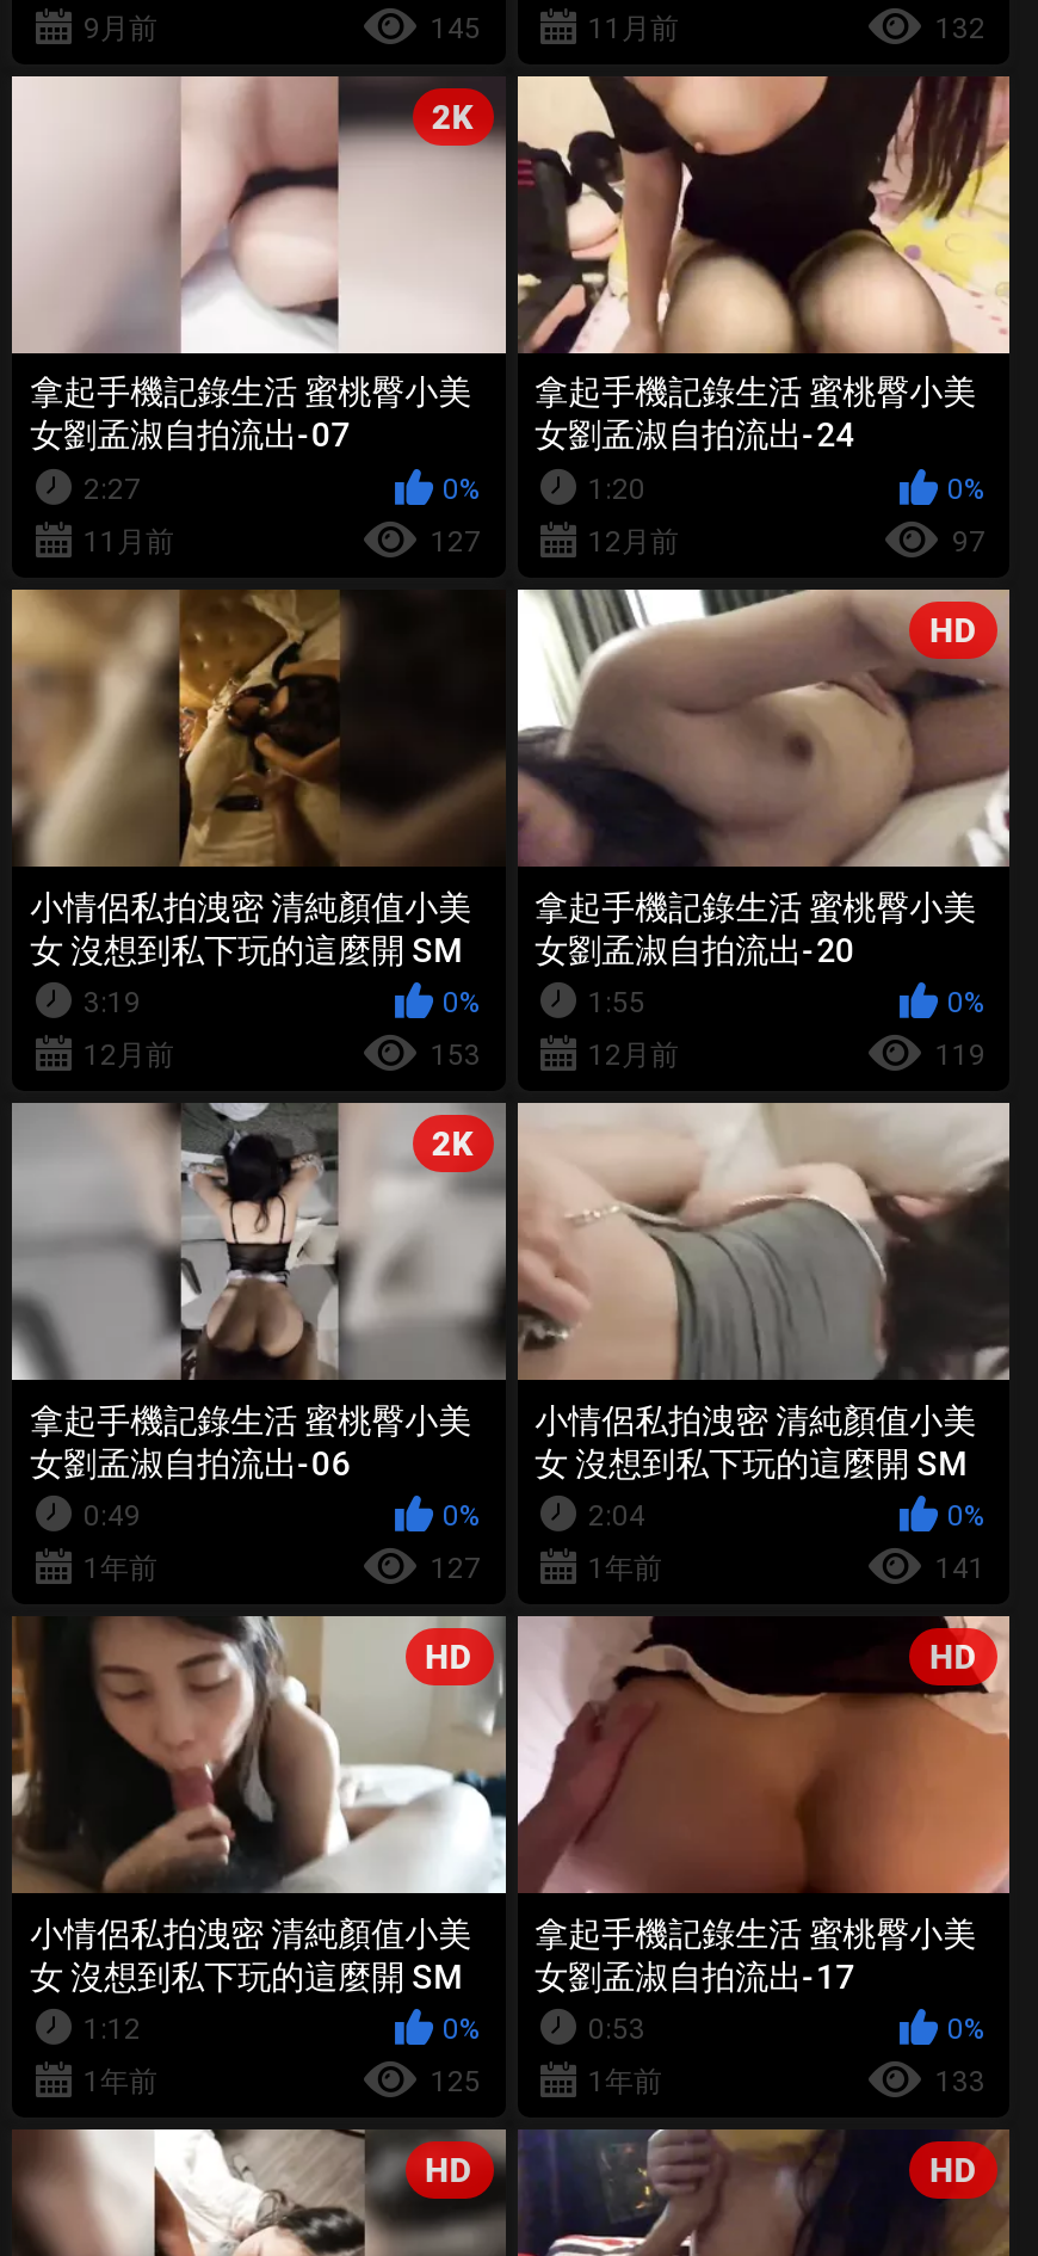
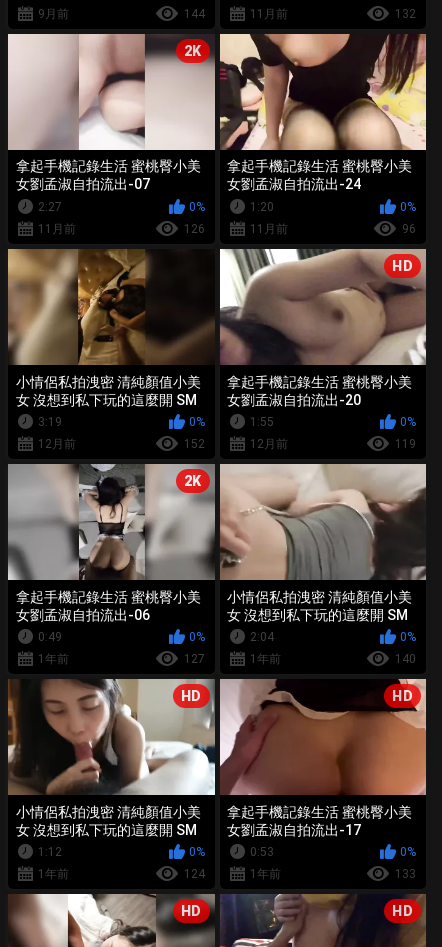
- 145
+ 144

- 127
+ 126

- 12月前
+ 11月前

- 97
+ 96

- 153
+ 152

- 141
+ 140

- 125
+ 124
